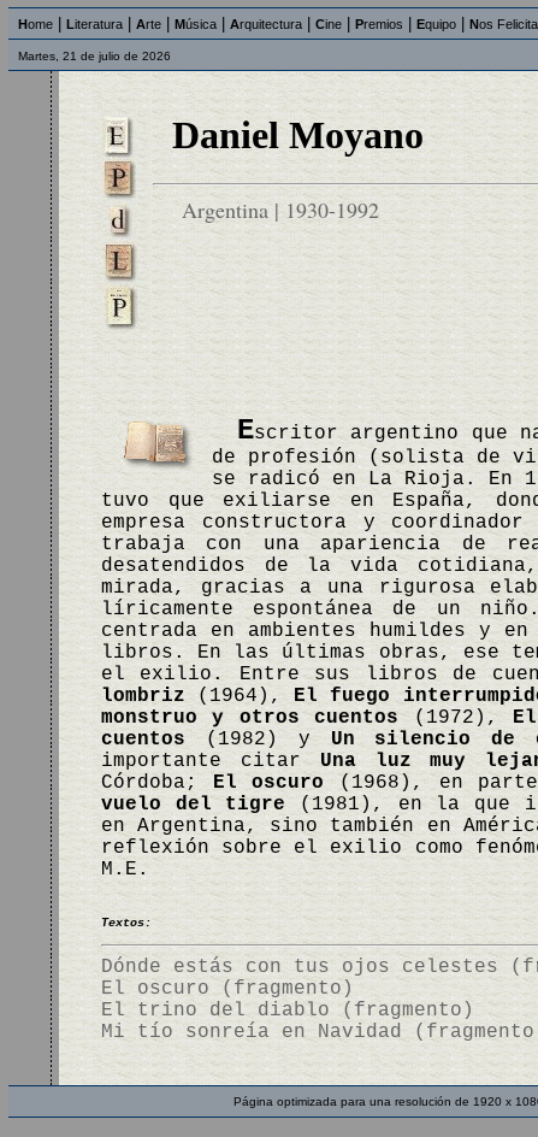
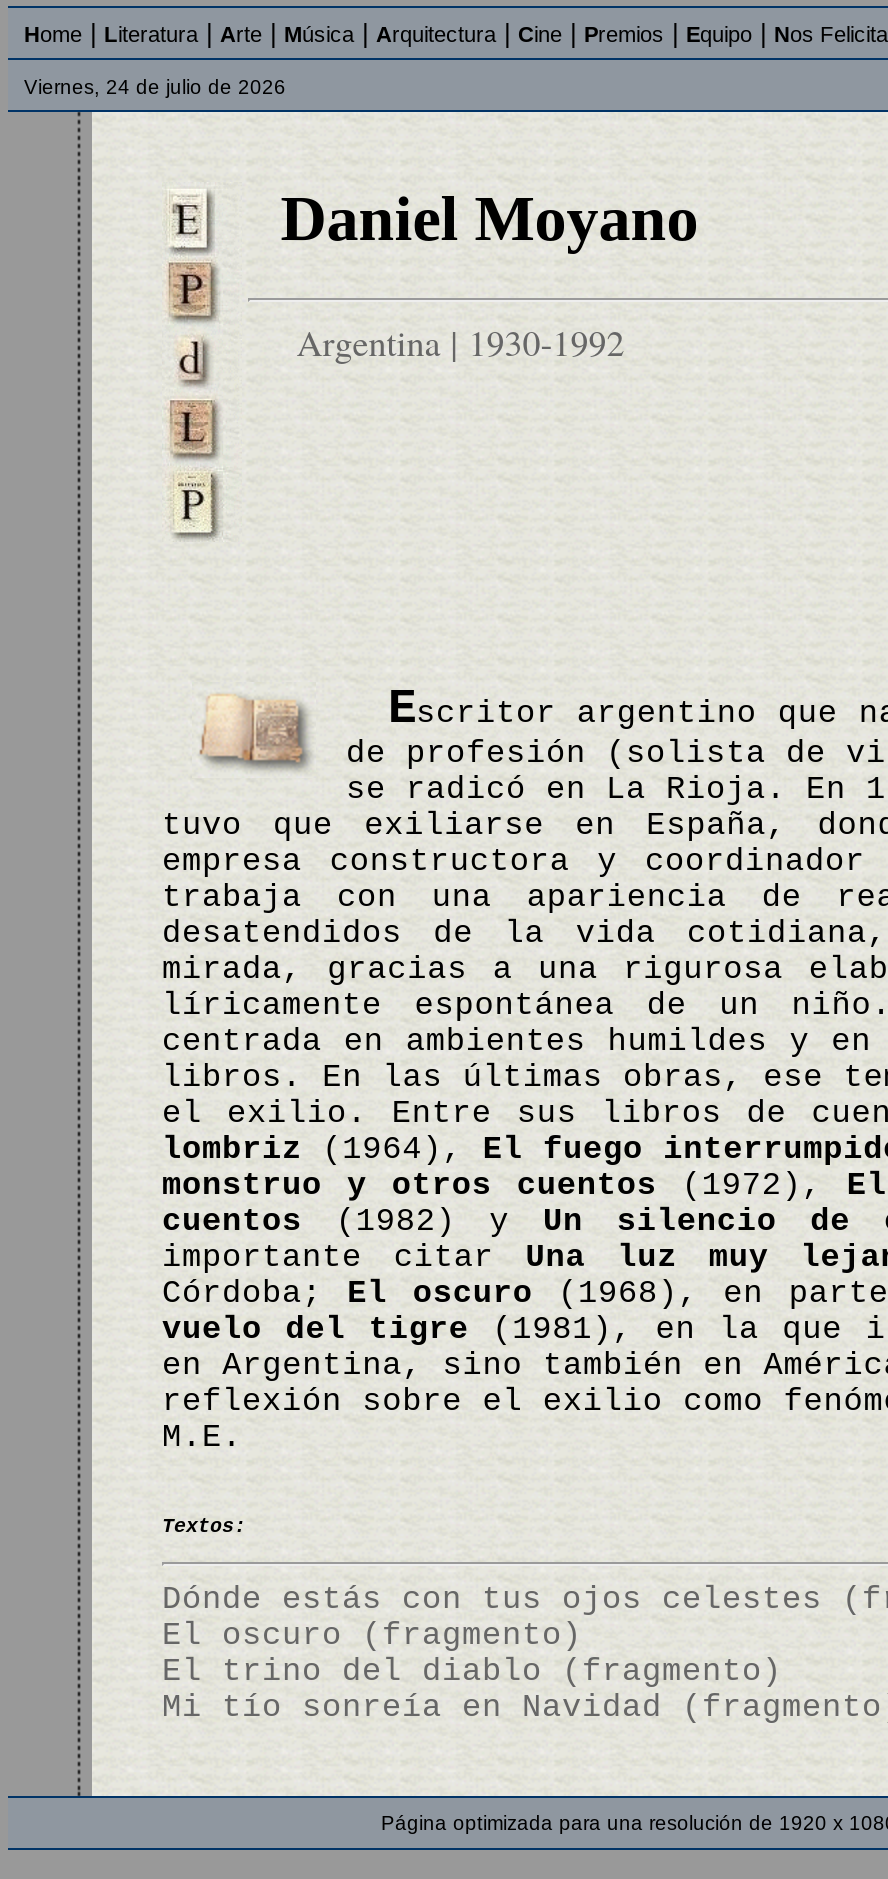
- Martes, 21 de julio de 2026
+ Viernes, 24 de julio de 2026
